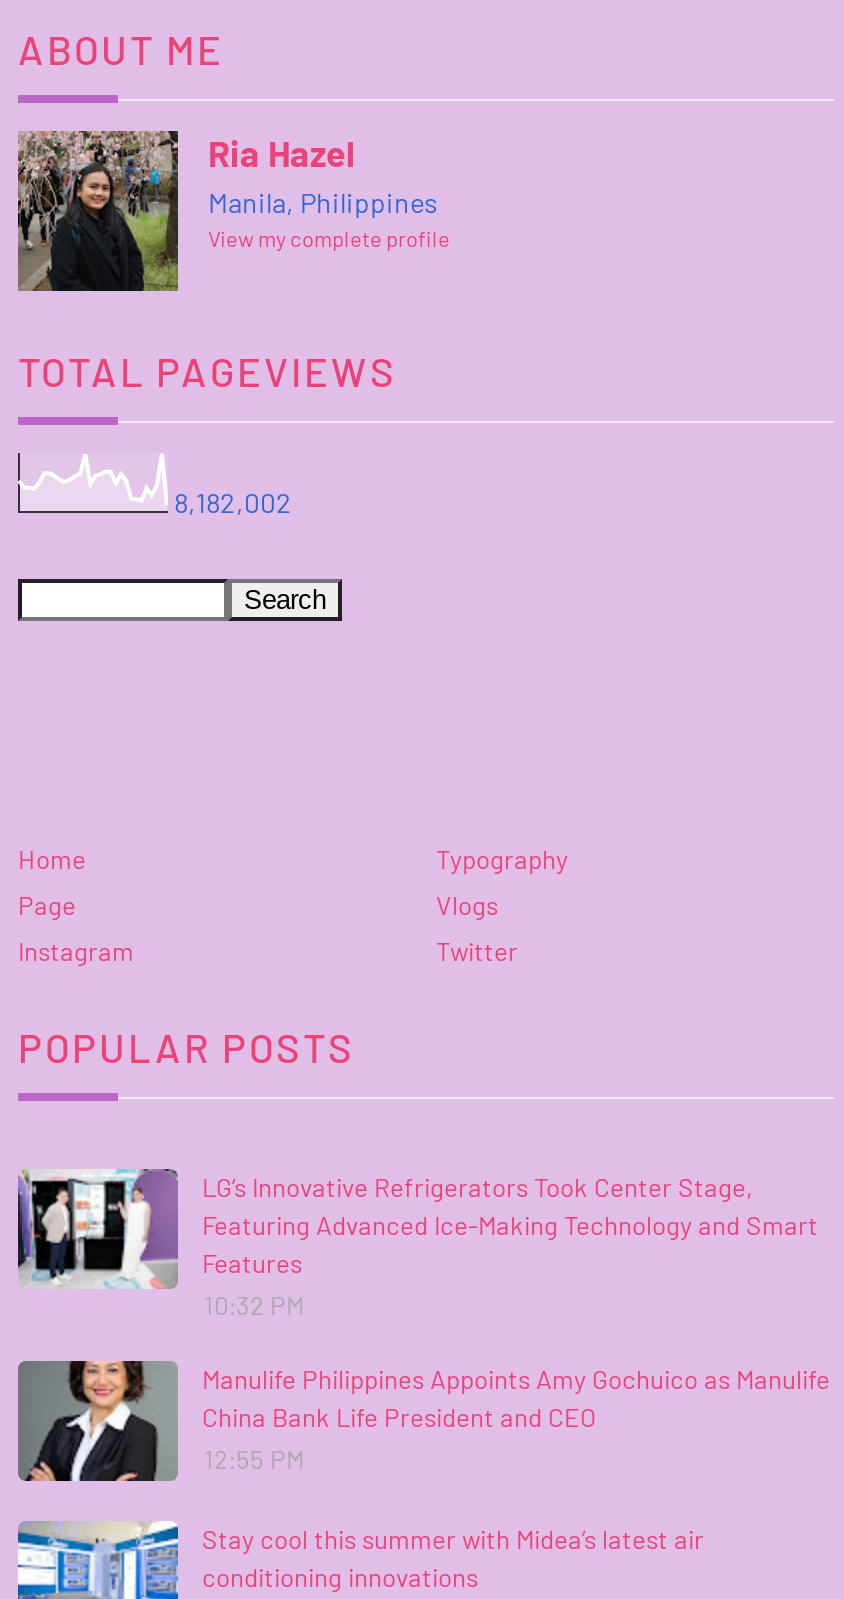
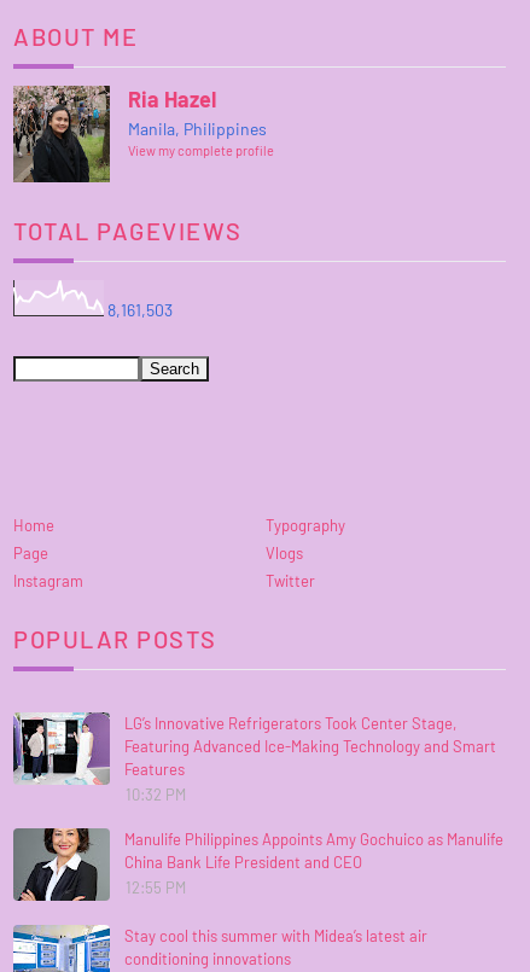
- 8,182,002
+ 8,161,503
